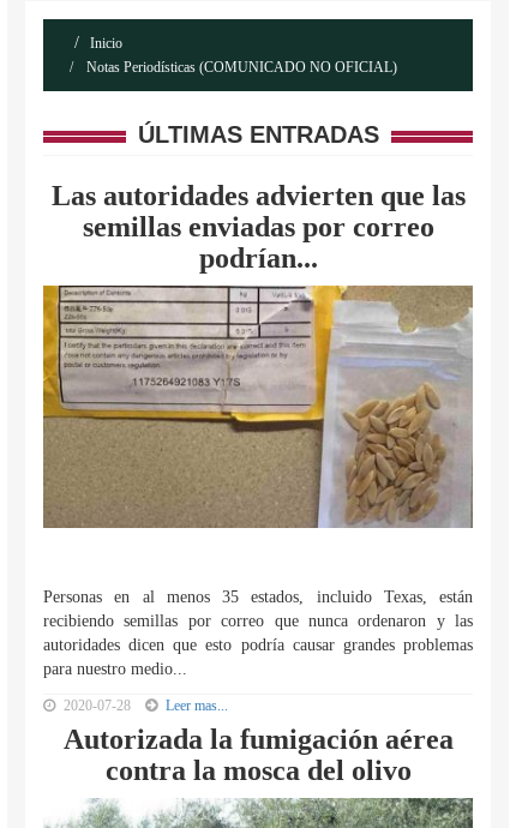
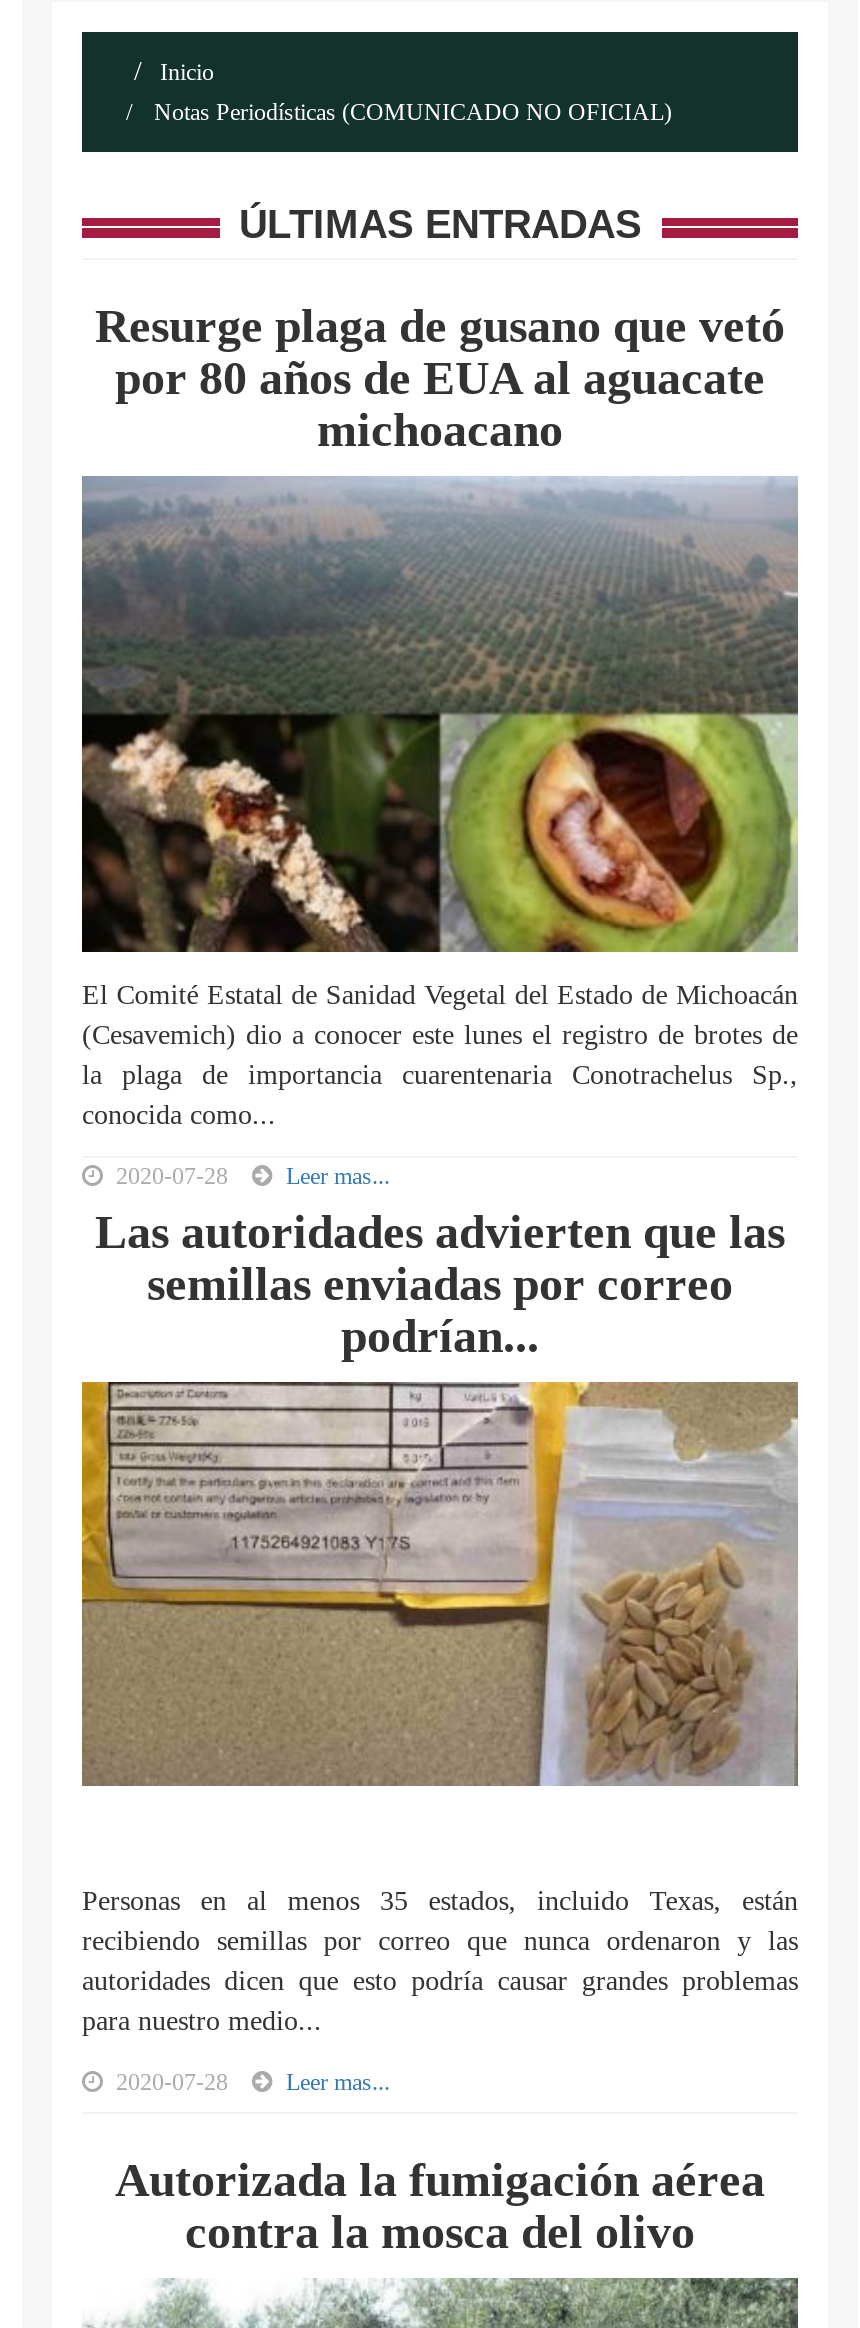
+ [image]
+ El Comité Estatal de Sanidad Vegetal del Estado de Michoacán
+ (Cesavemich) dio a conocer este lunes el registro de brotes de
+ la plaga de importancia cuarentenaria Conotrachelus Sp.,
+ conocida como...
+ 2020-07-28
+ Leer mas...

+ Resurge plaga de gusano que vetó
+ por 80 años de EUA al aguacate
+ michoacano
